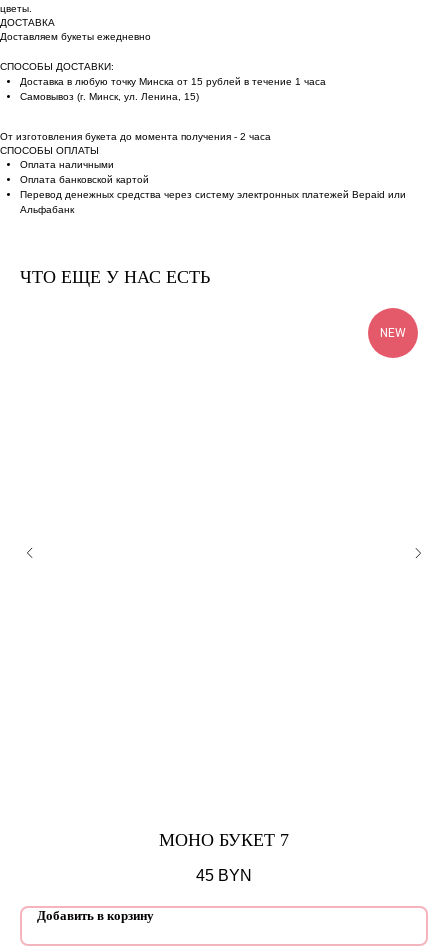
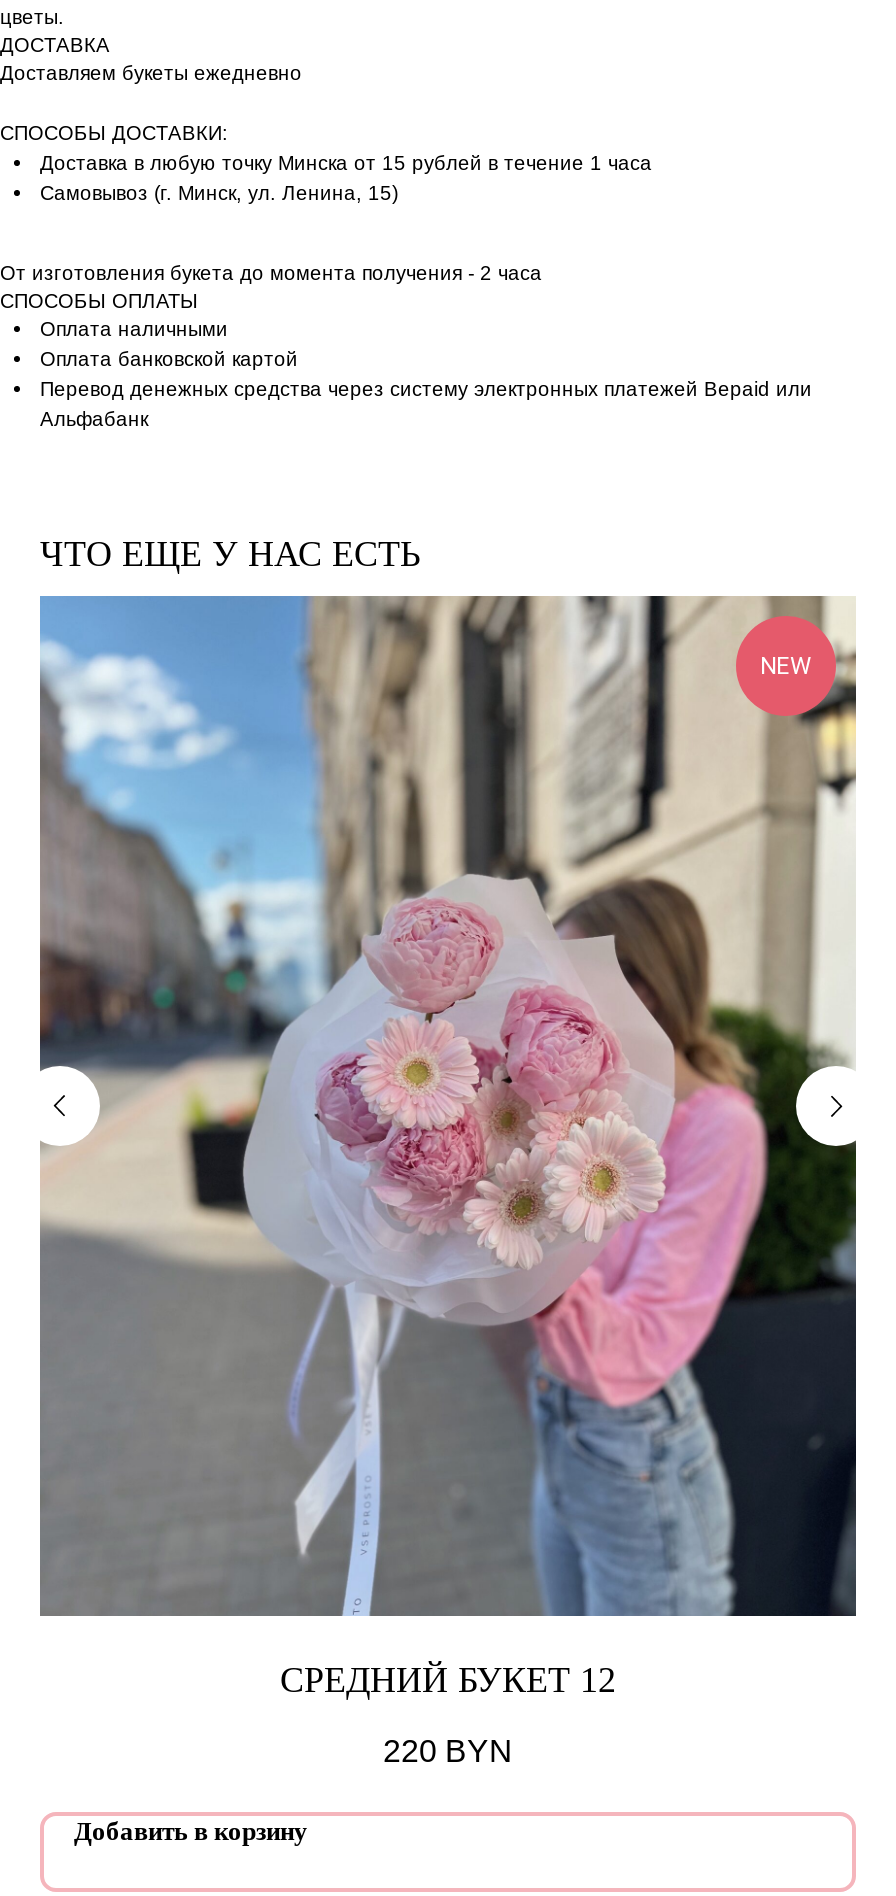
+ [image]

- МОНО БУКЕТ 7
+ СРЕДНИЙ БУКЕТ 12

- 45 BYN
+ 220 BYN
